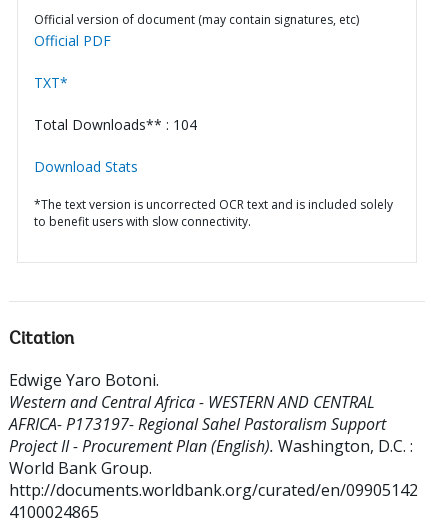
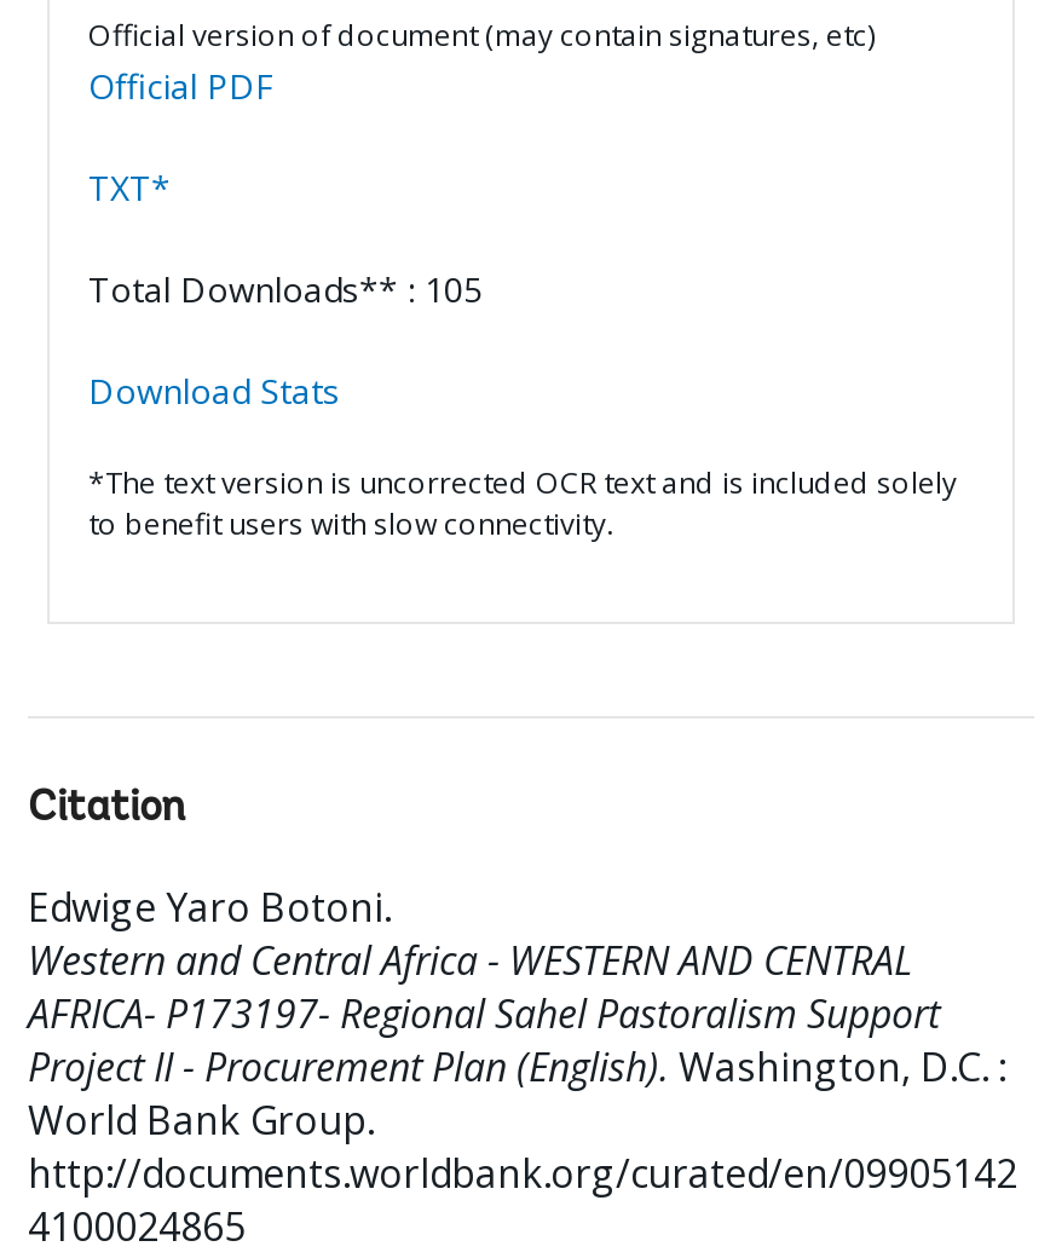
- Total Downloads** : 104
+ Total Downloads** : 105
